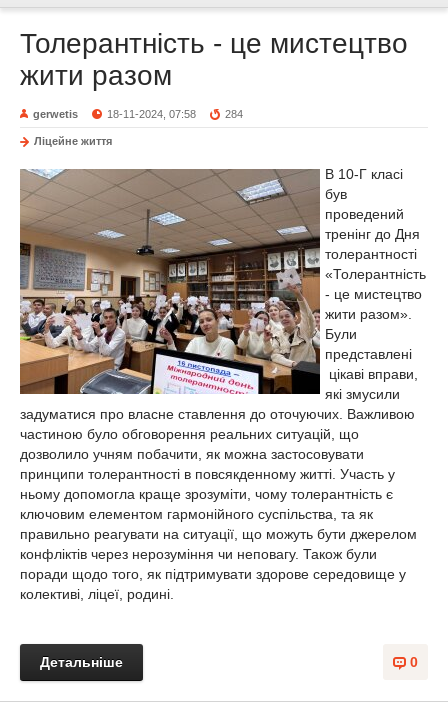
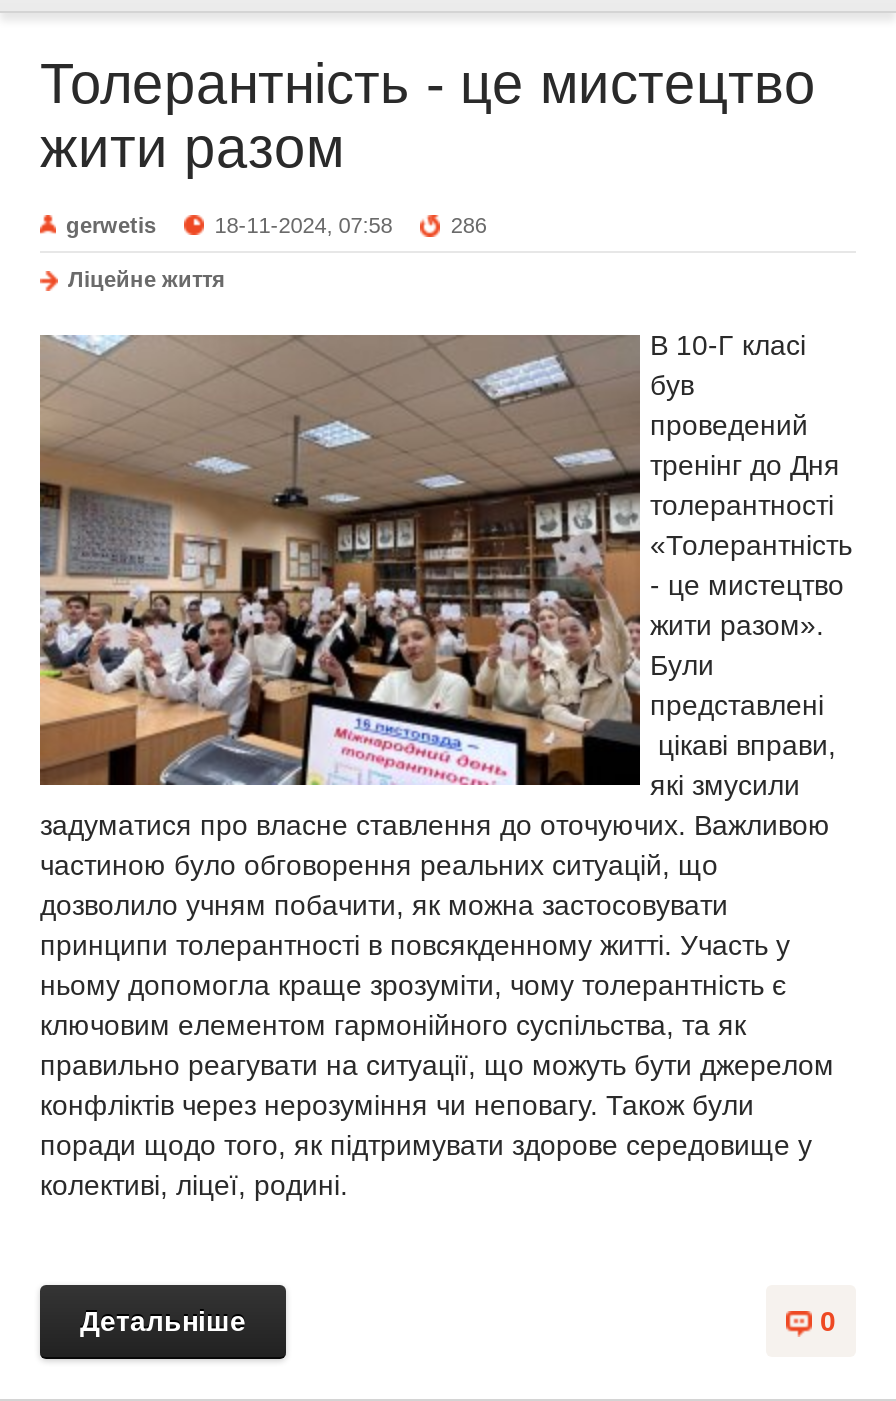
- 284
+ 286
